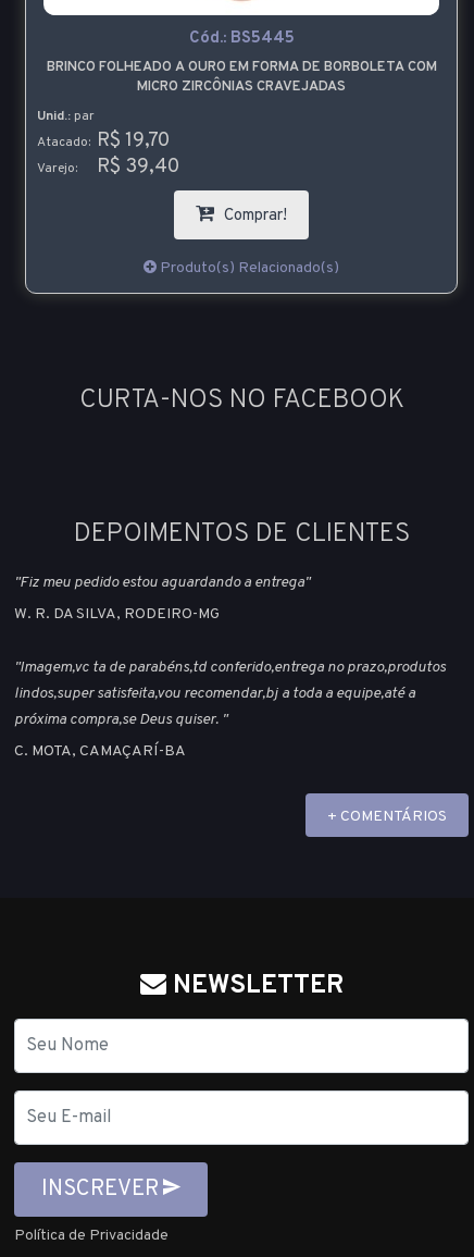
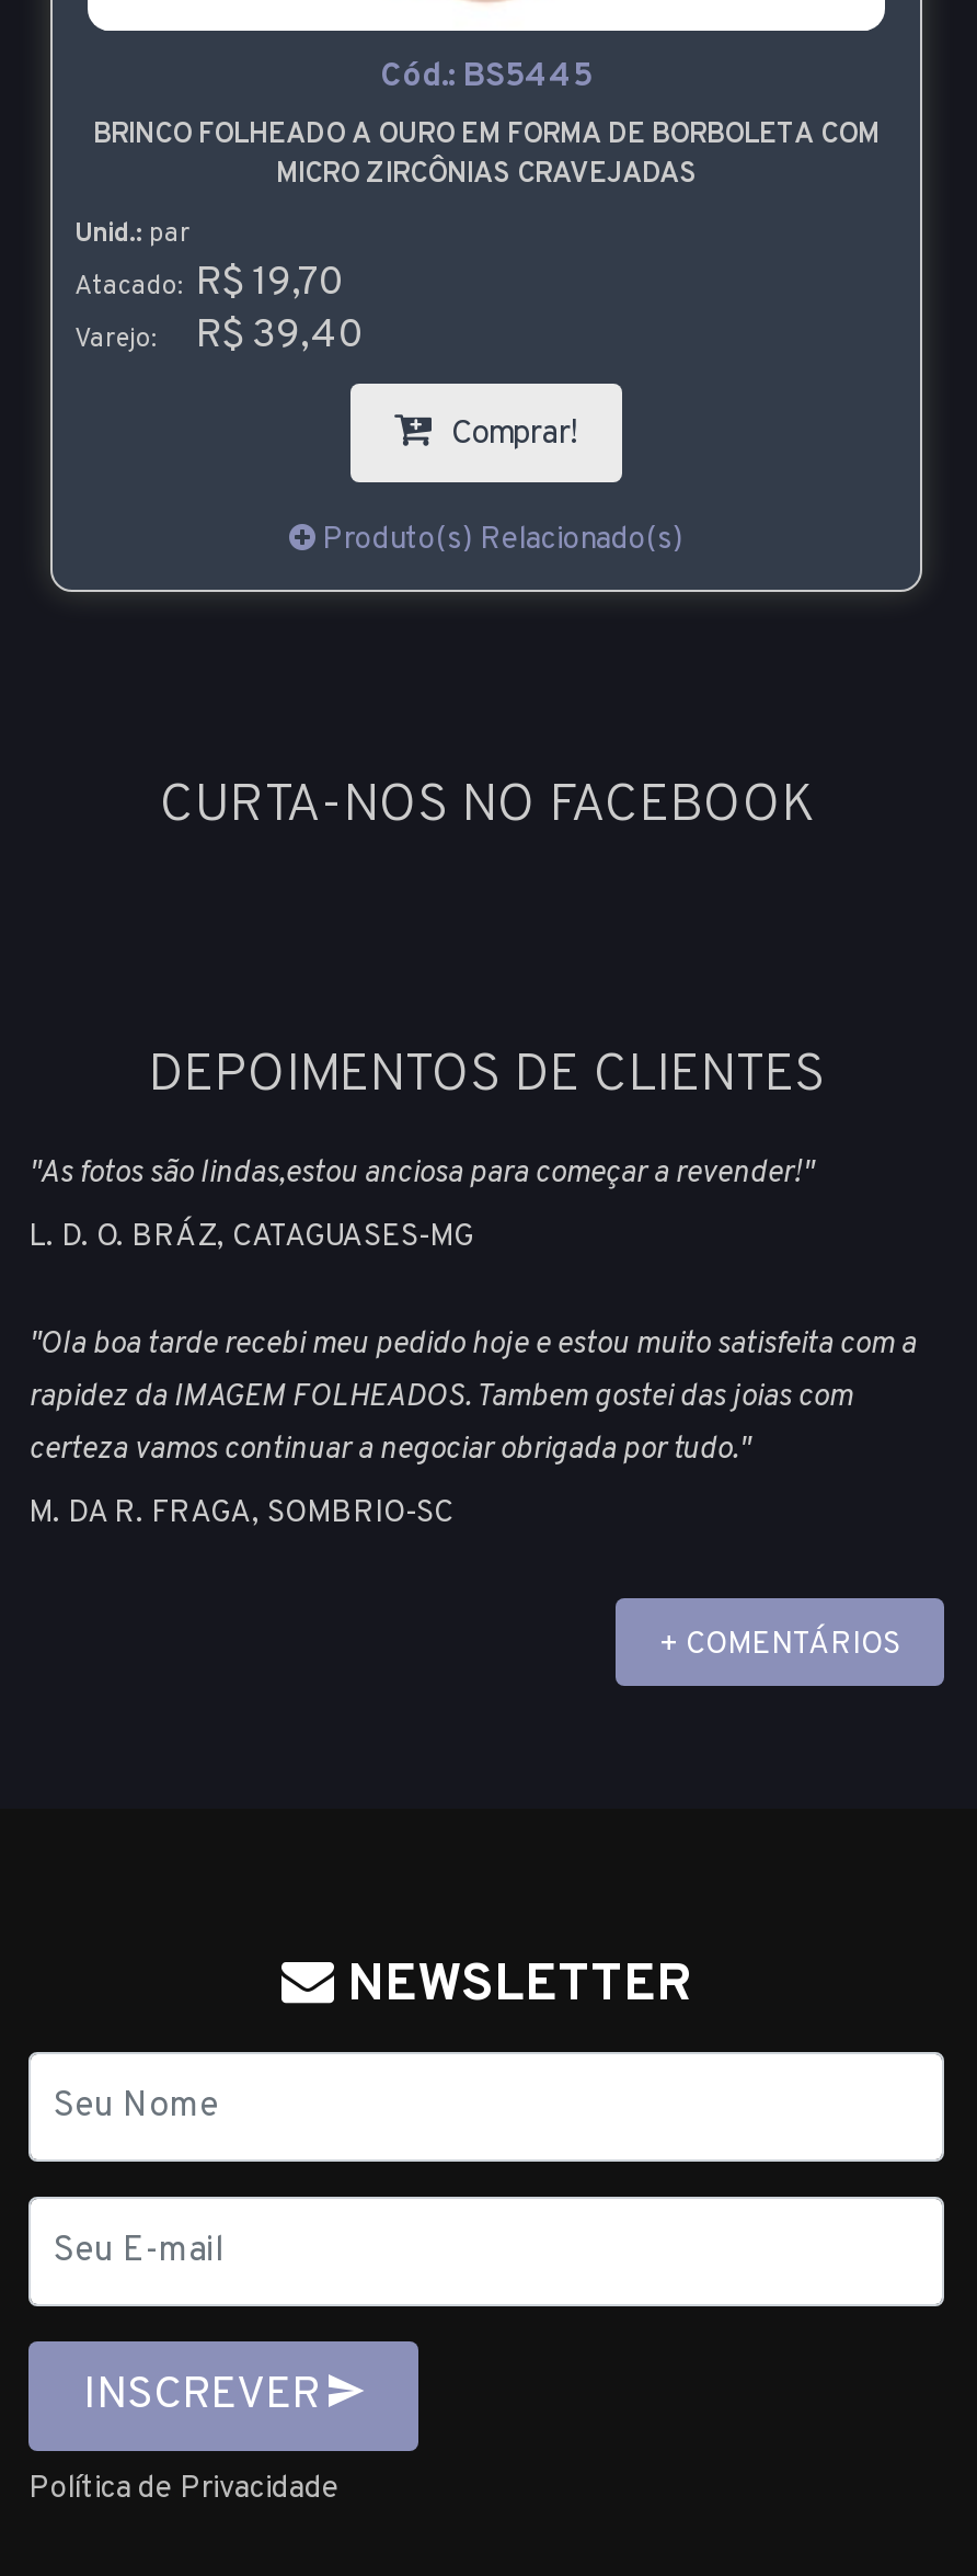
- "Fiz meu pedido estou aguardando a entrega"
+ "As fotos são lindas,estou anciosa para começar a revender!"

- W. R. DA SILVA, RODEIRO-MG
+ L. D. O. BRÁZ, CATAGUASES-MG

- "Imagem,vc ta de parabéns,td conferido,entrega no prazo,produtos
- lindos,super satisfeita,vou recomendar,bj a toda a equipe,até a
- próxima compra,se Deus quiser. "
+ "Ola boa tarde recebi meu pedido hoje e estou muito satisfeita com a
+ rapidez da IMAGEM FOLHEADOS. Tambem gostei das joias com
+ certeza vamos continuar a negociar obrigada por tudo."

- C. MOTA, CAMAÇARÍ-BA
+ M. DA R. FRAGA, SOMBRIO-SC
